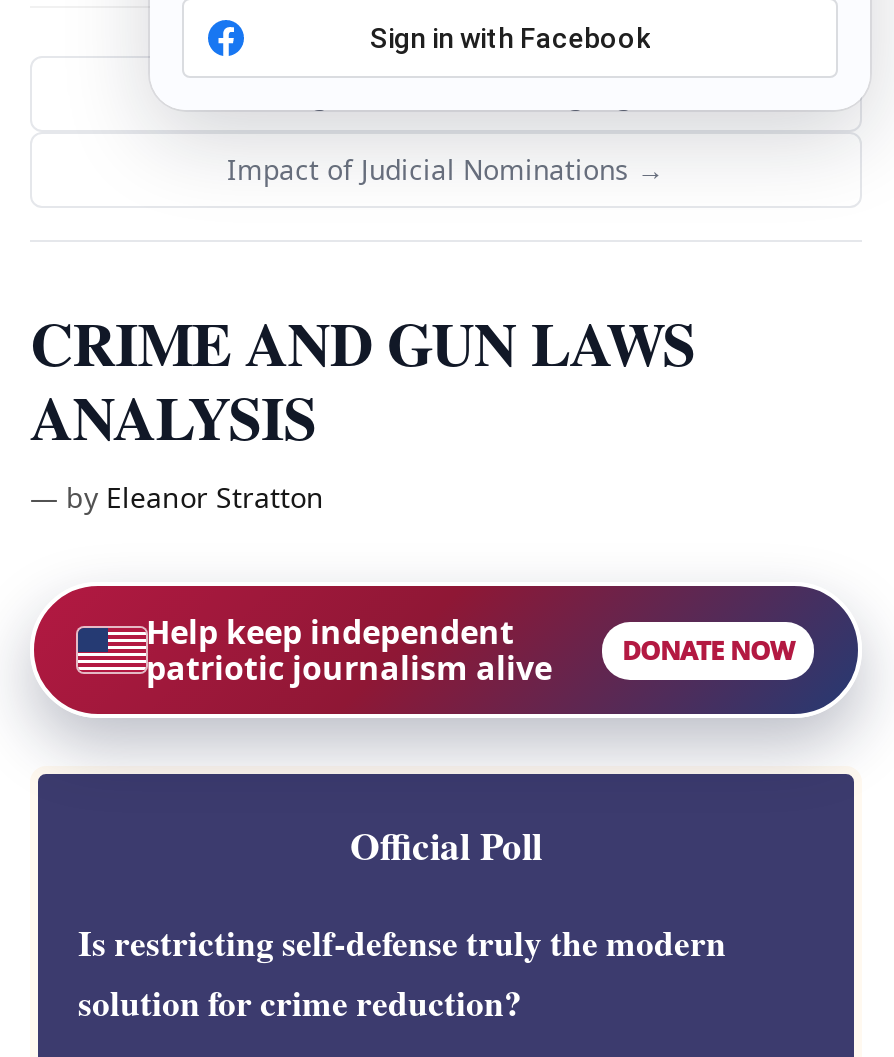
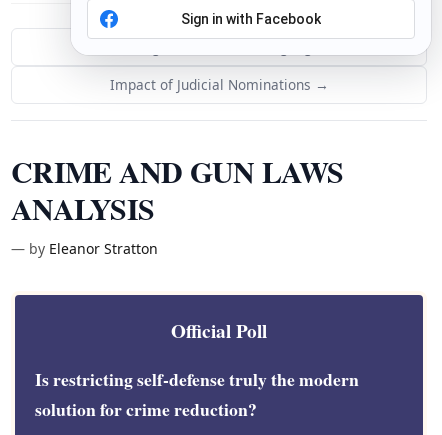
- [image]
- Help keep independent
- patriotic journalism alive
- DONATE NOW
